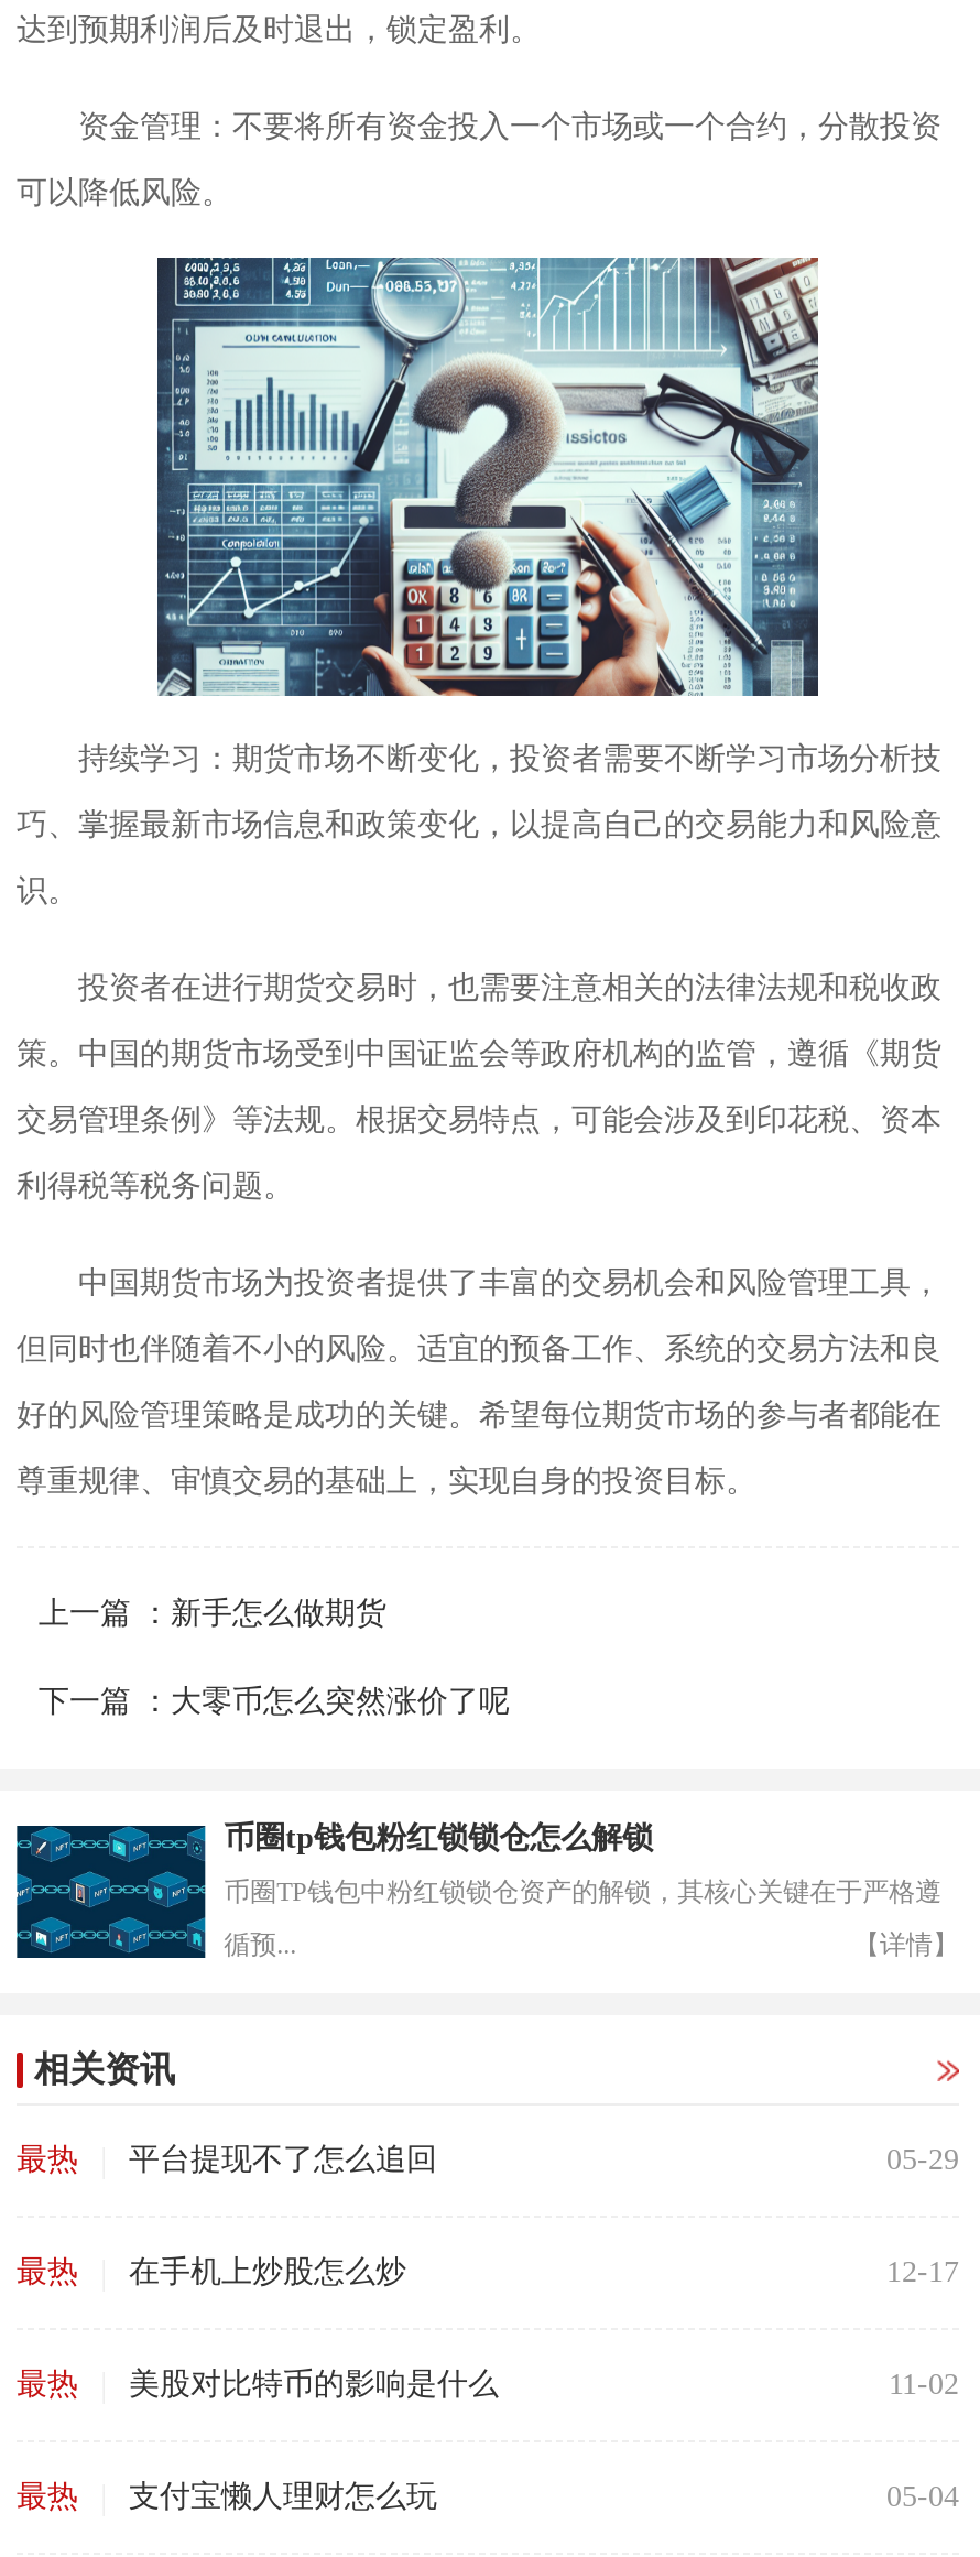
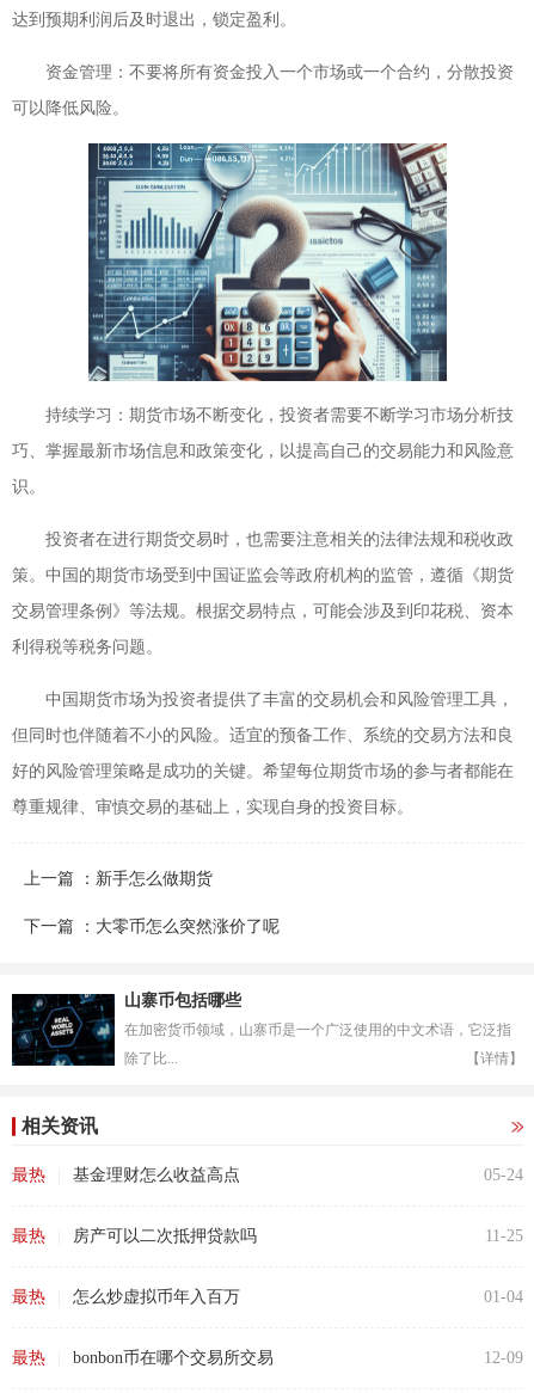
- [image]
- 币圈tp钱包粉红锁锁仓怎么解锁
+ [image]
+ 山寨币包括哪些

- 币圈TP钱包中粉红锁锁仓资产的解锁，其核心关键在于严格遵
+ 在加密货币领域，山寨币是一个广泛使用的中文术语，它泛指

- 循预...
+ 除了比...

- 平台提现不了怎么追回
- 05-29
+ 基金理财怎么收益高点
+ 05-24

- 在手机上炒股怎么炒
- 12-17
+ 房产可以二次抵押贷款吗
+ 11-25

- 美股对比特币的影响是什么
- 11-02
+ 怎么炒虚拟币年入百万
+ 01-04

- 支付宝懒人理财怎么玩
- 05-04
+ bonbon币在哪个交易所交易
+ 12-09
